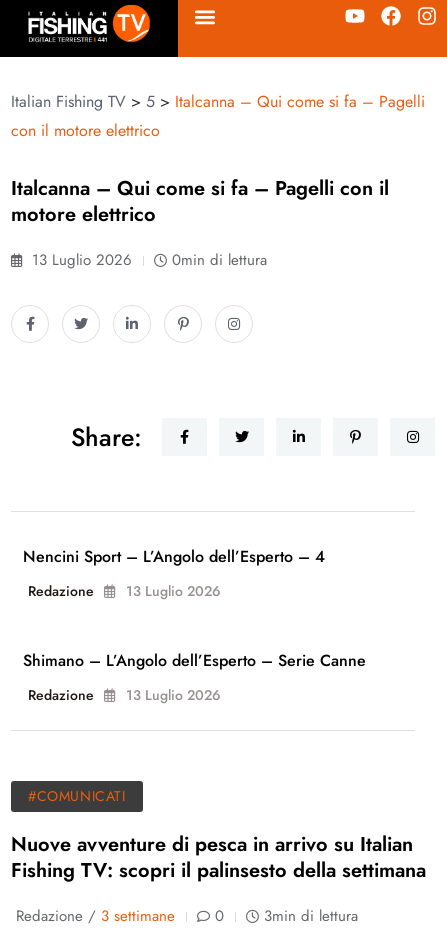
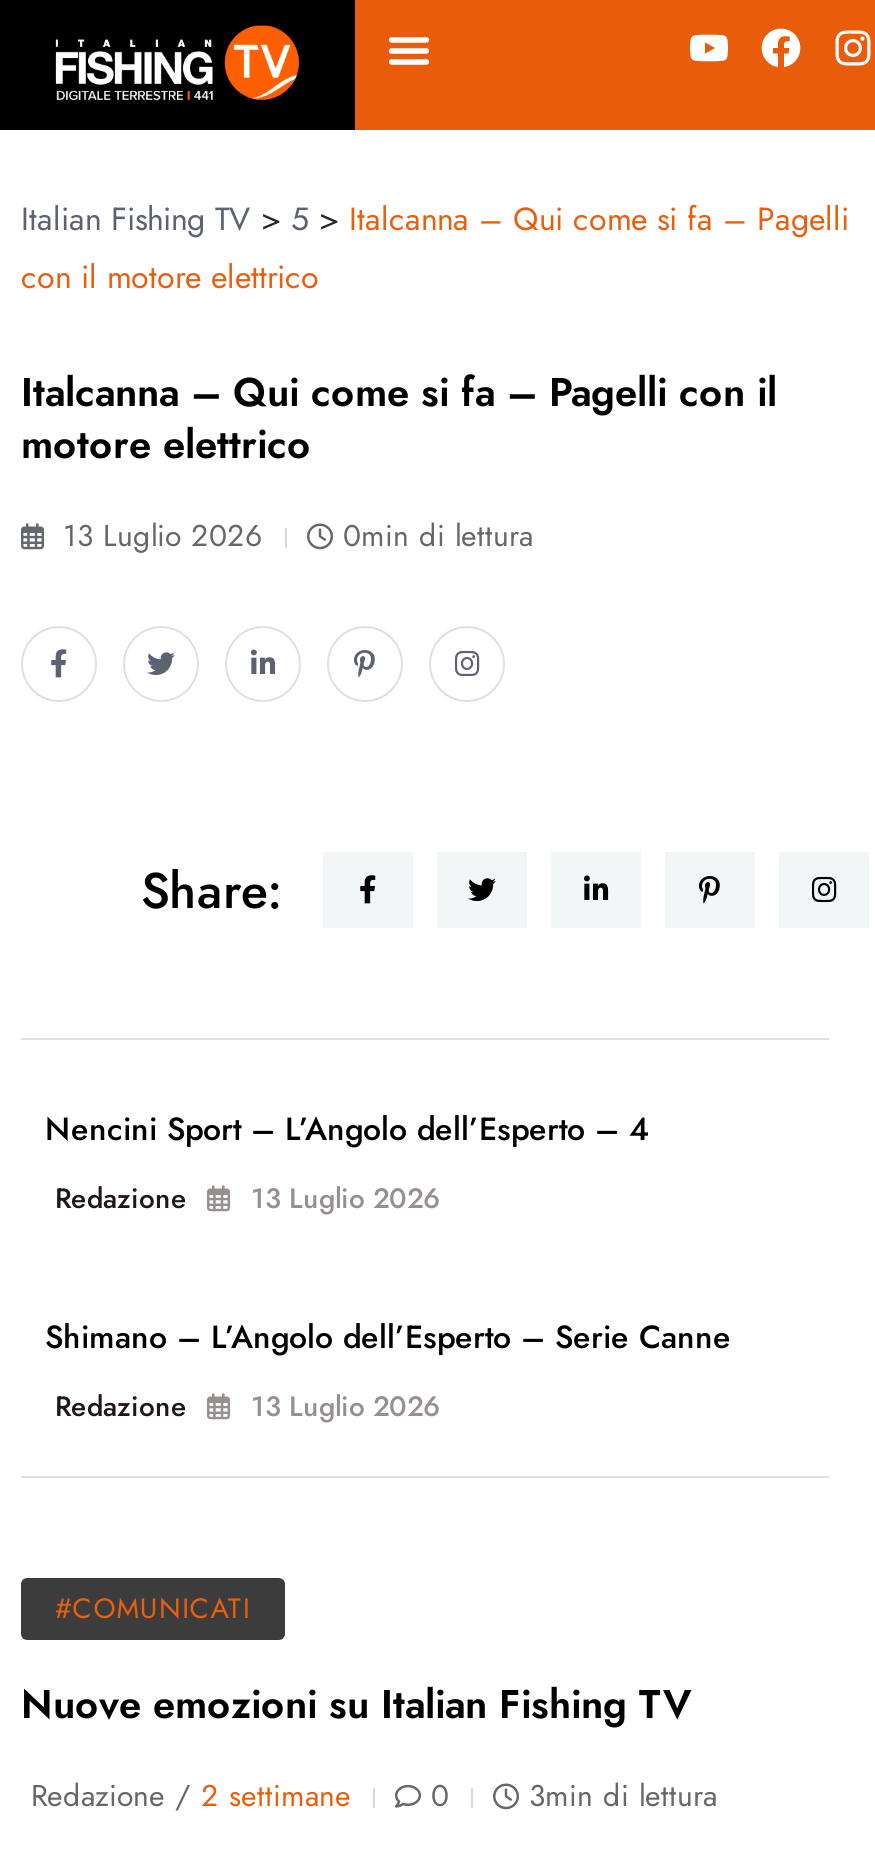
- Nuove avventure di pesca in arrivo su Italian
- Fishing TV: scopri il palinsesto della settimana
+ Nuove emozioni su Italian Fishing TV

- Redazione / 3 settimane
+ Redazione / 2 settimane
